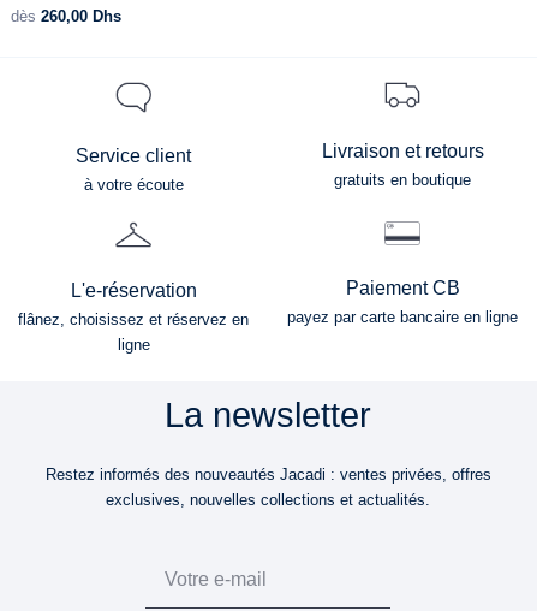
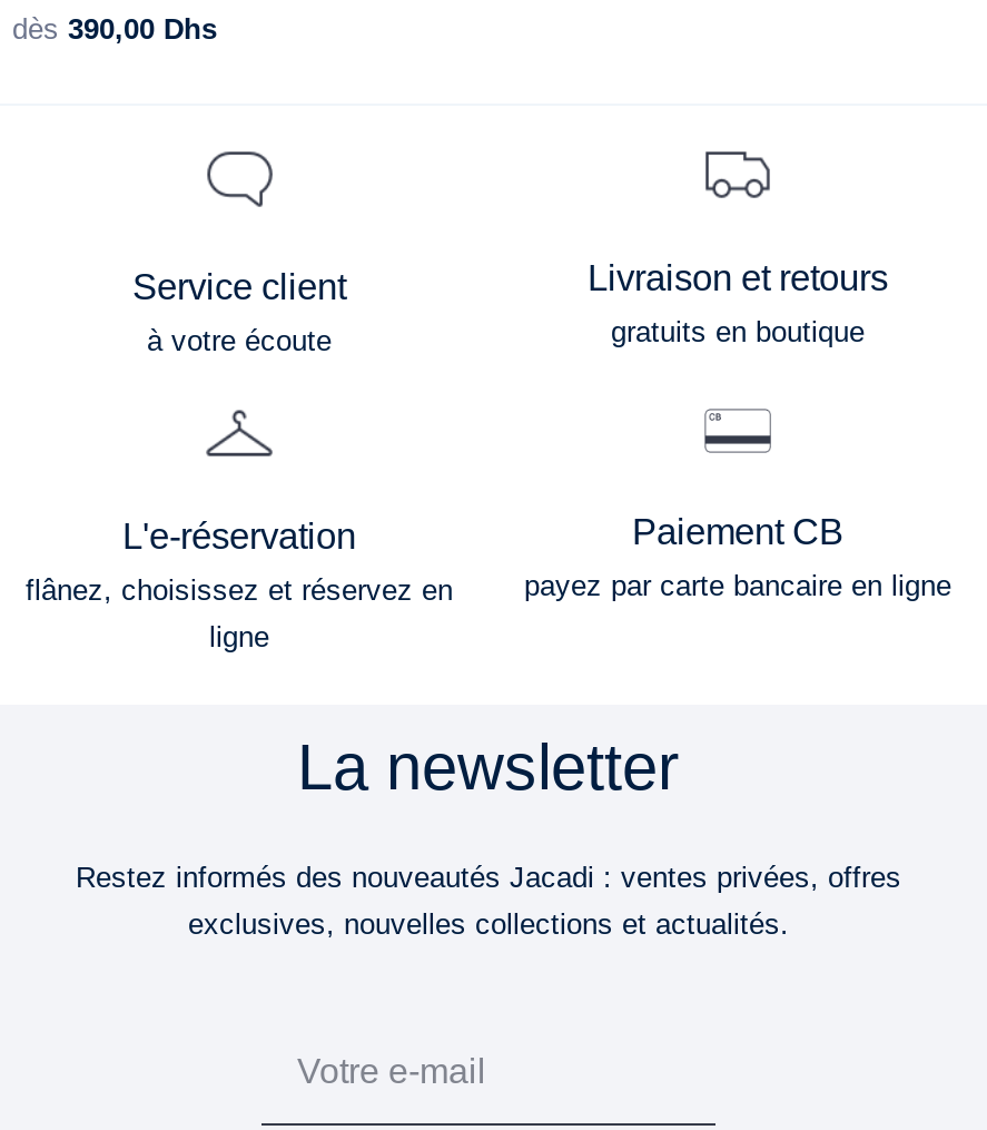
- dès 260,00 Dhs
+ dès 390,00 Dhs
